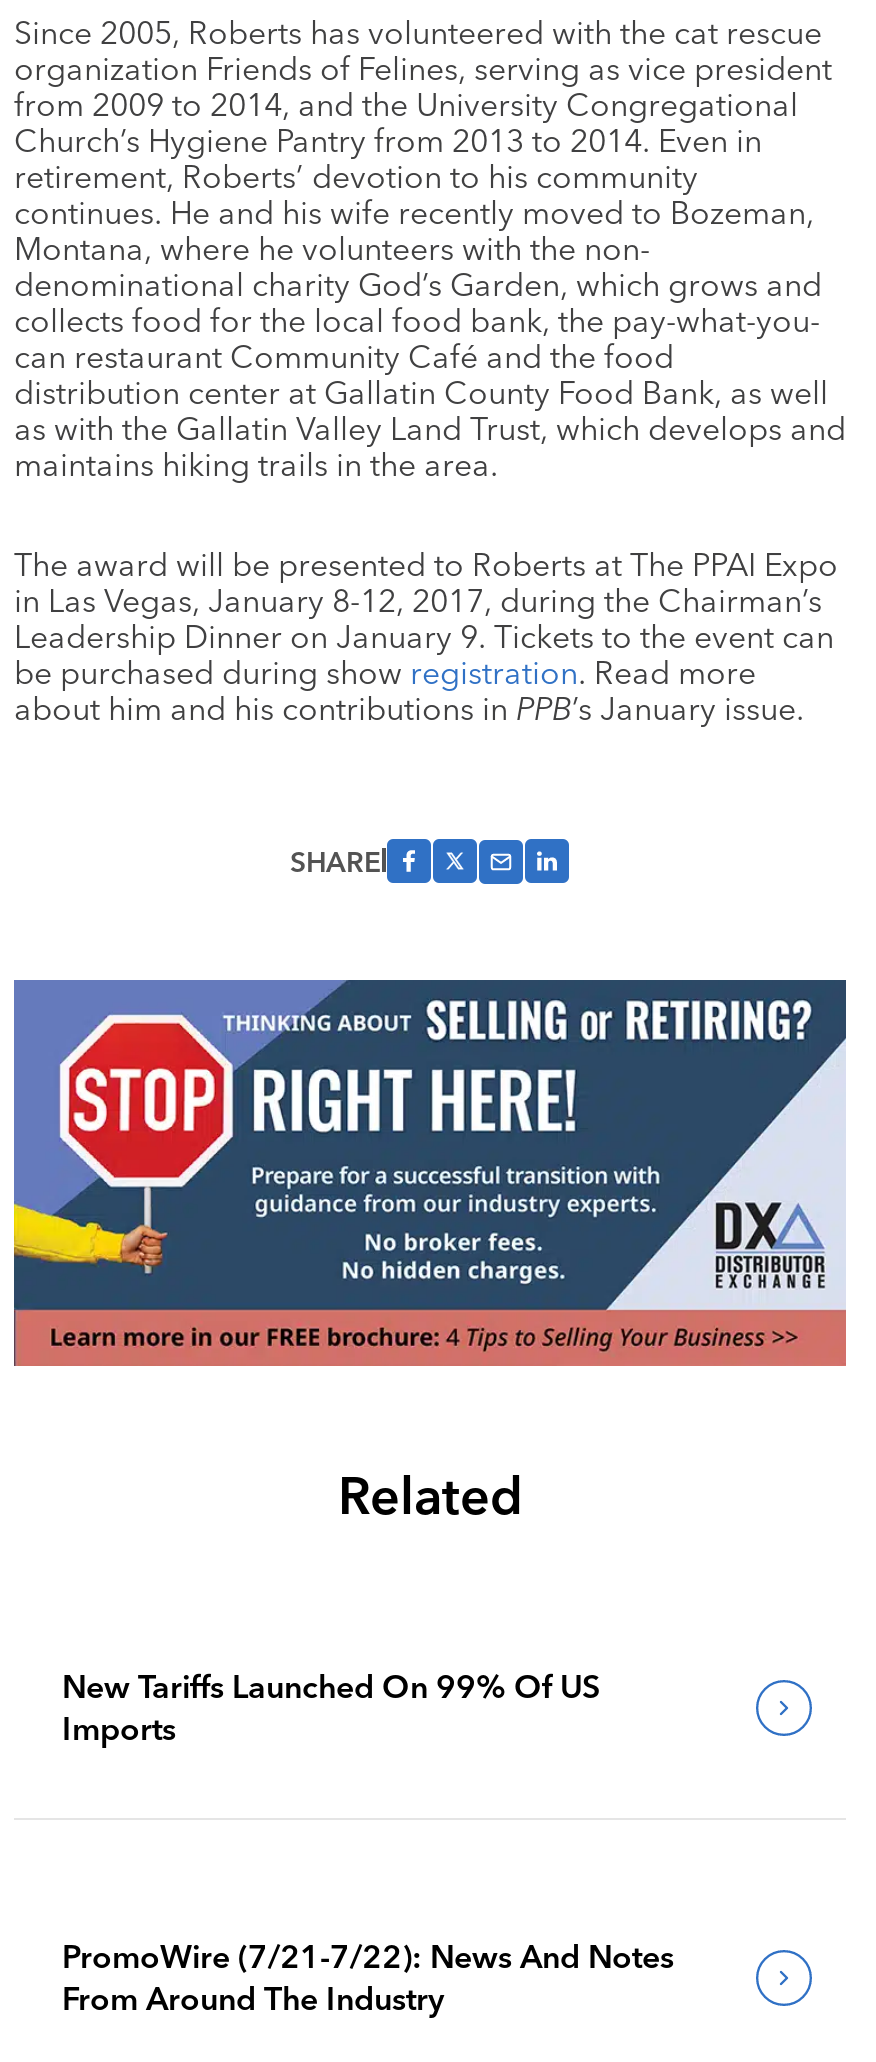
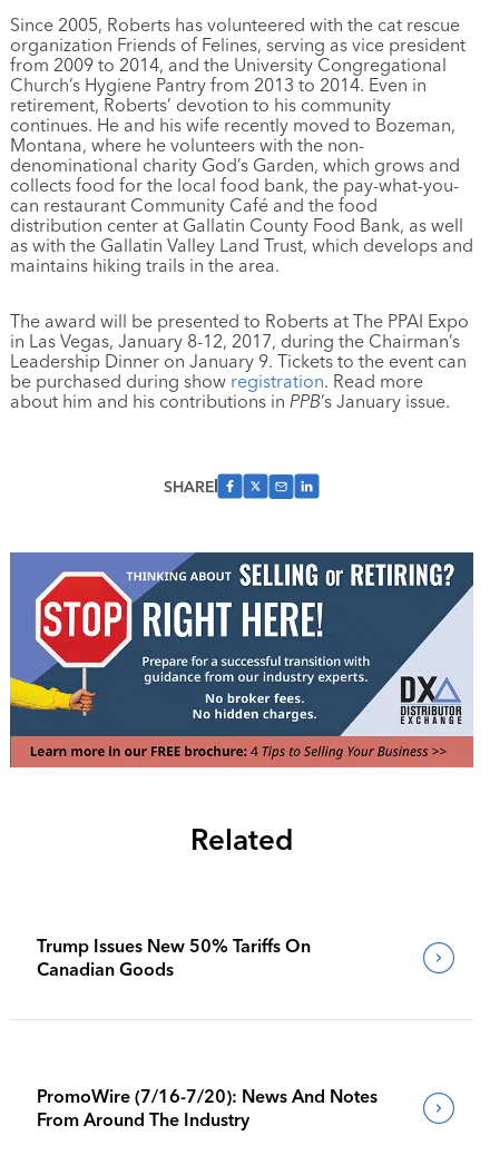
- New Tariffs Launched On 99% Of US
- Imports
+ Trump Issues New 50% Tariffs On
+ Canadian Goods

- PromoWire (7/21-7/22): News And Notes
+ PromoWire (7/16-7/20): News And Notes
